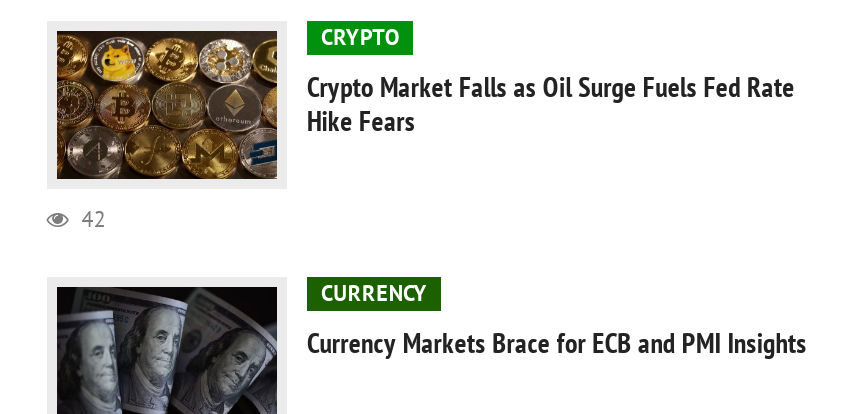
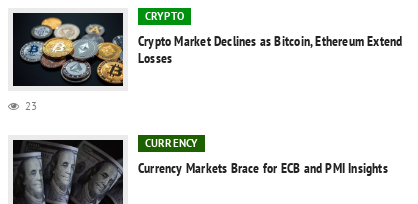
- [image]
- 42
+ [image]
+ 23

- Crypto Market Falls as Oil Surge Fuels Fed Rate
- Hike Fears
+ Crypto Market Declines as Bitcoin, Ethereum Extend
+ Losses
